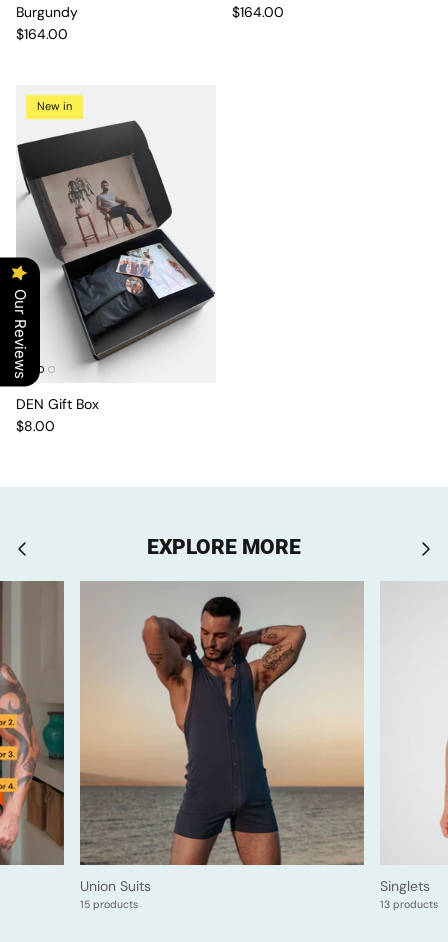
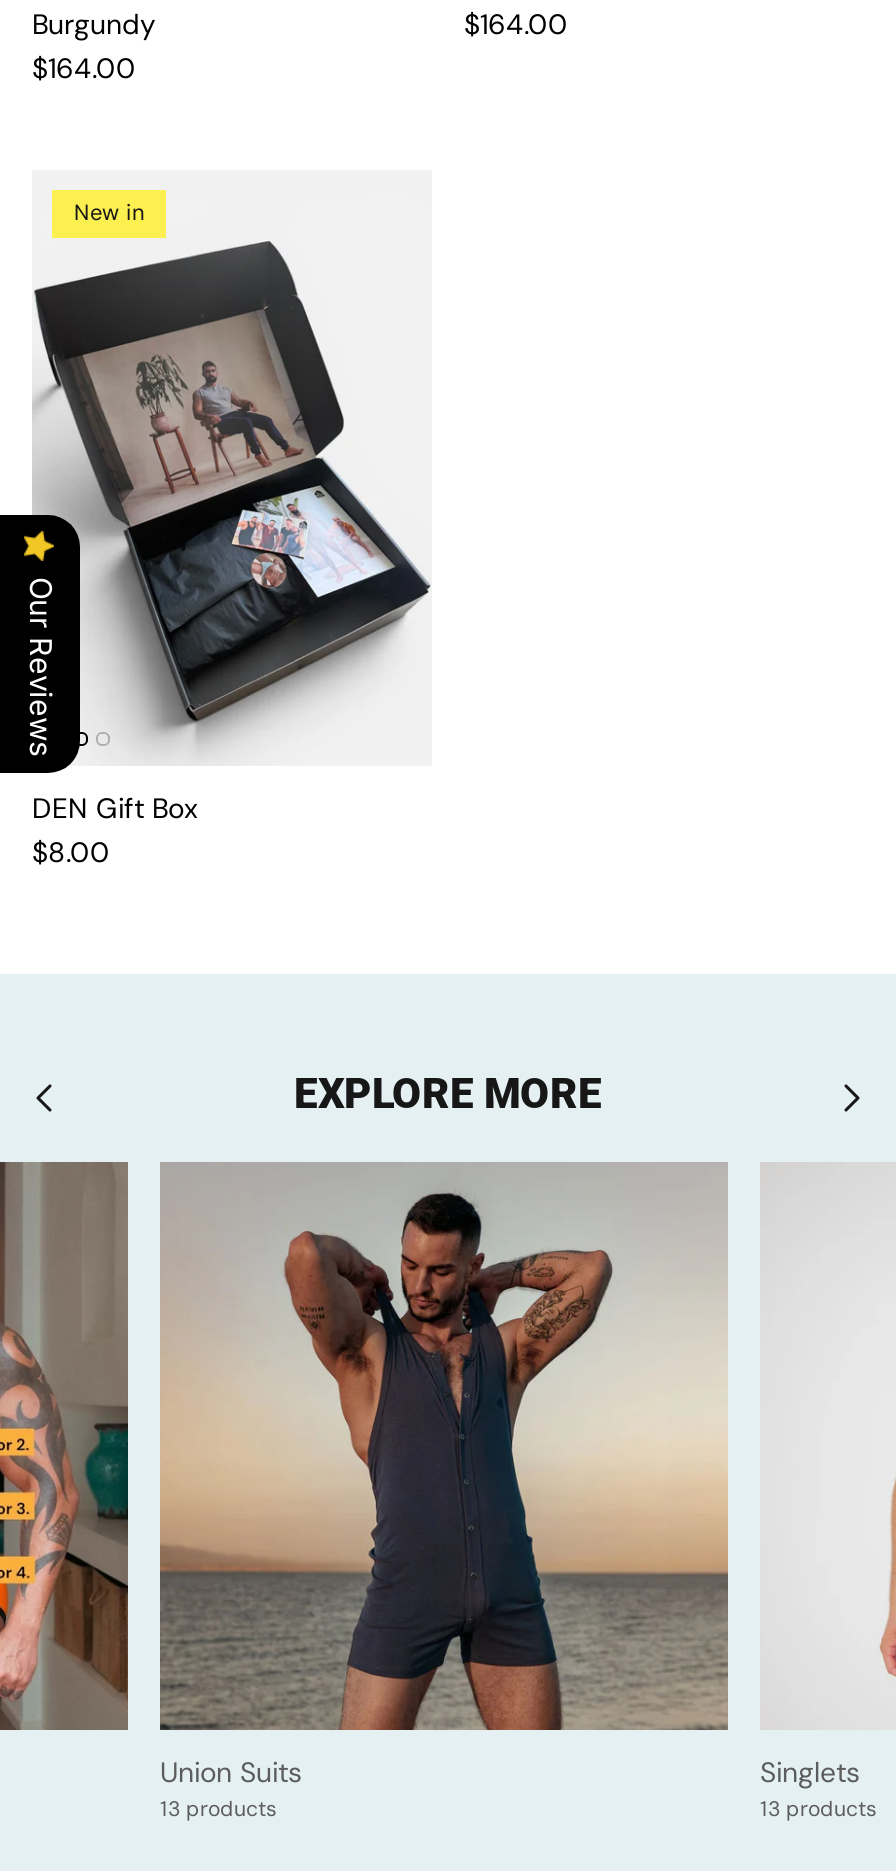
- 15 products
+ 13 products
